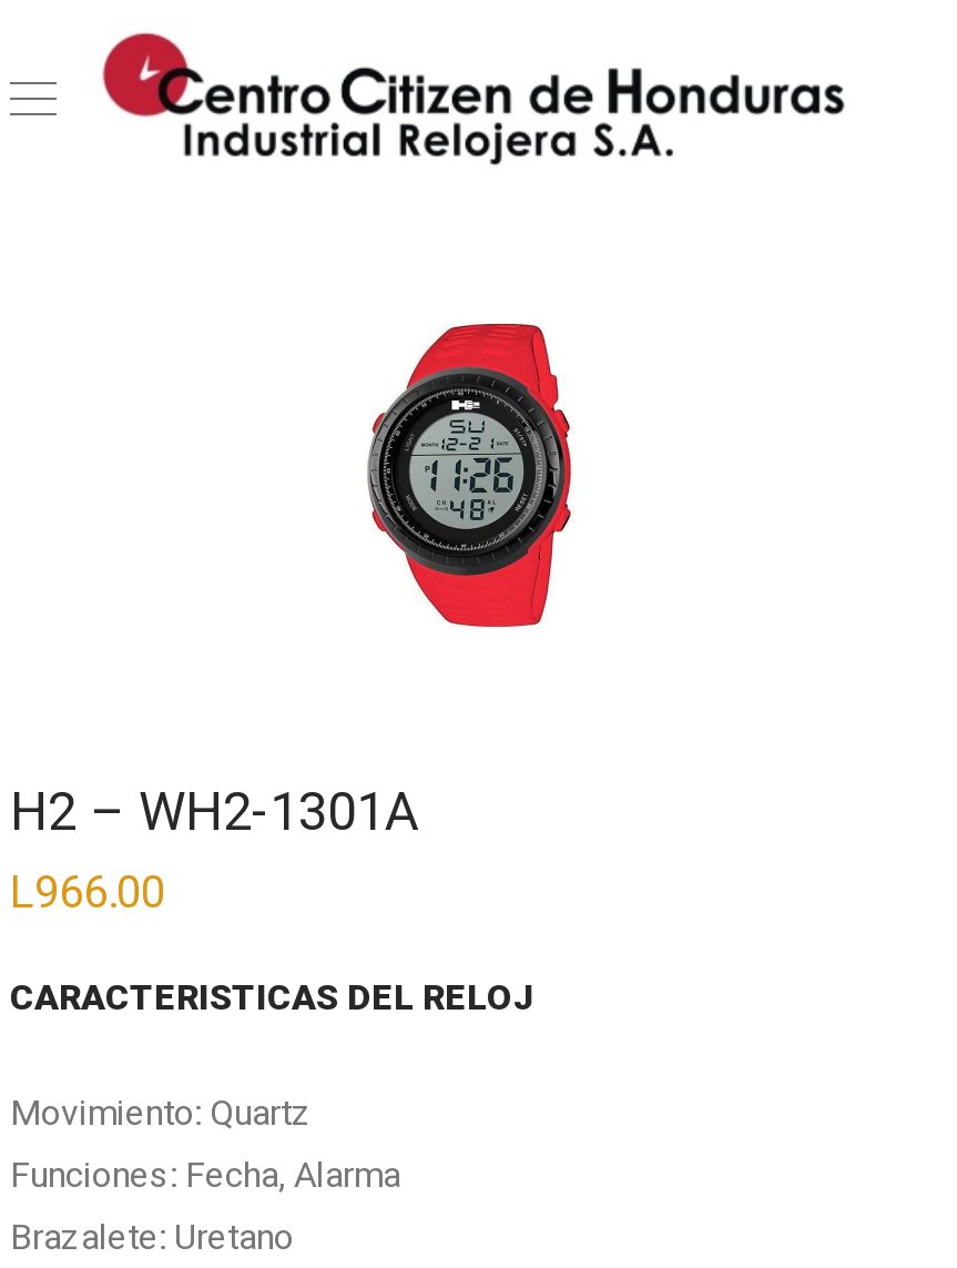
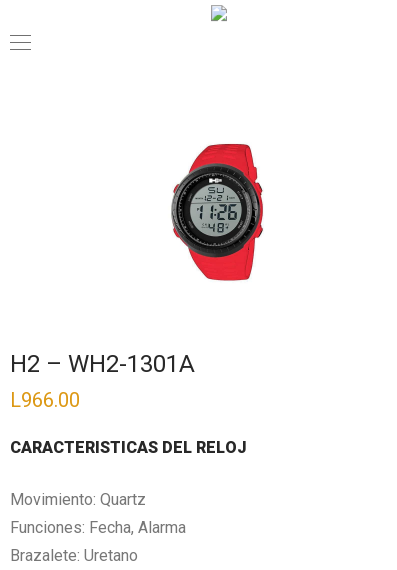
- [image]
